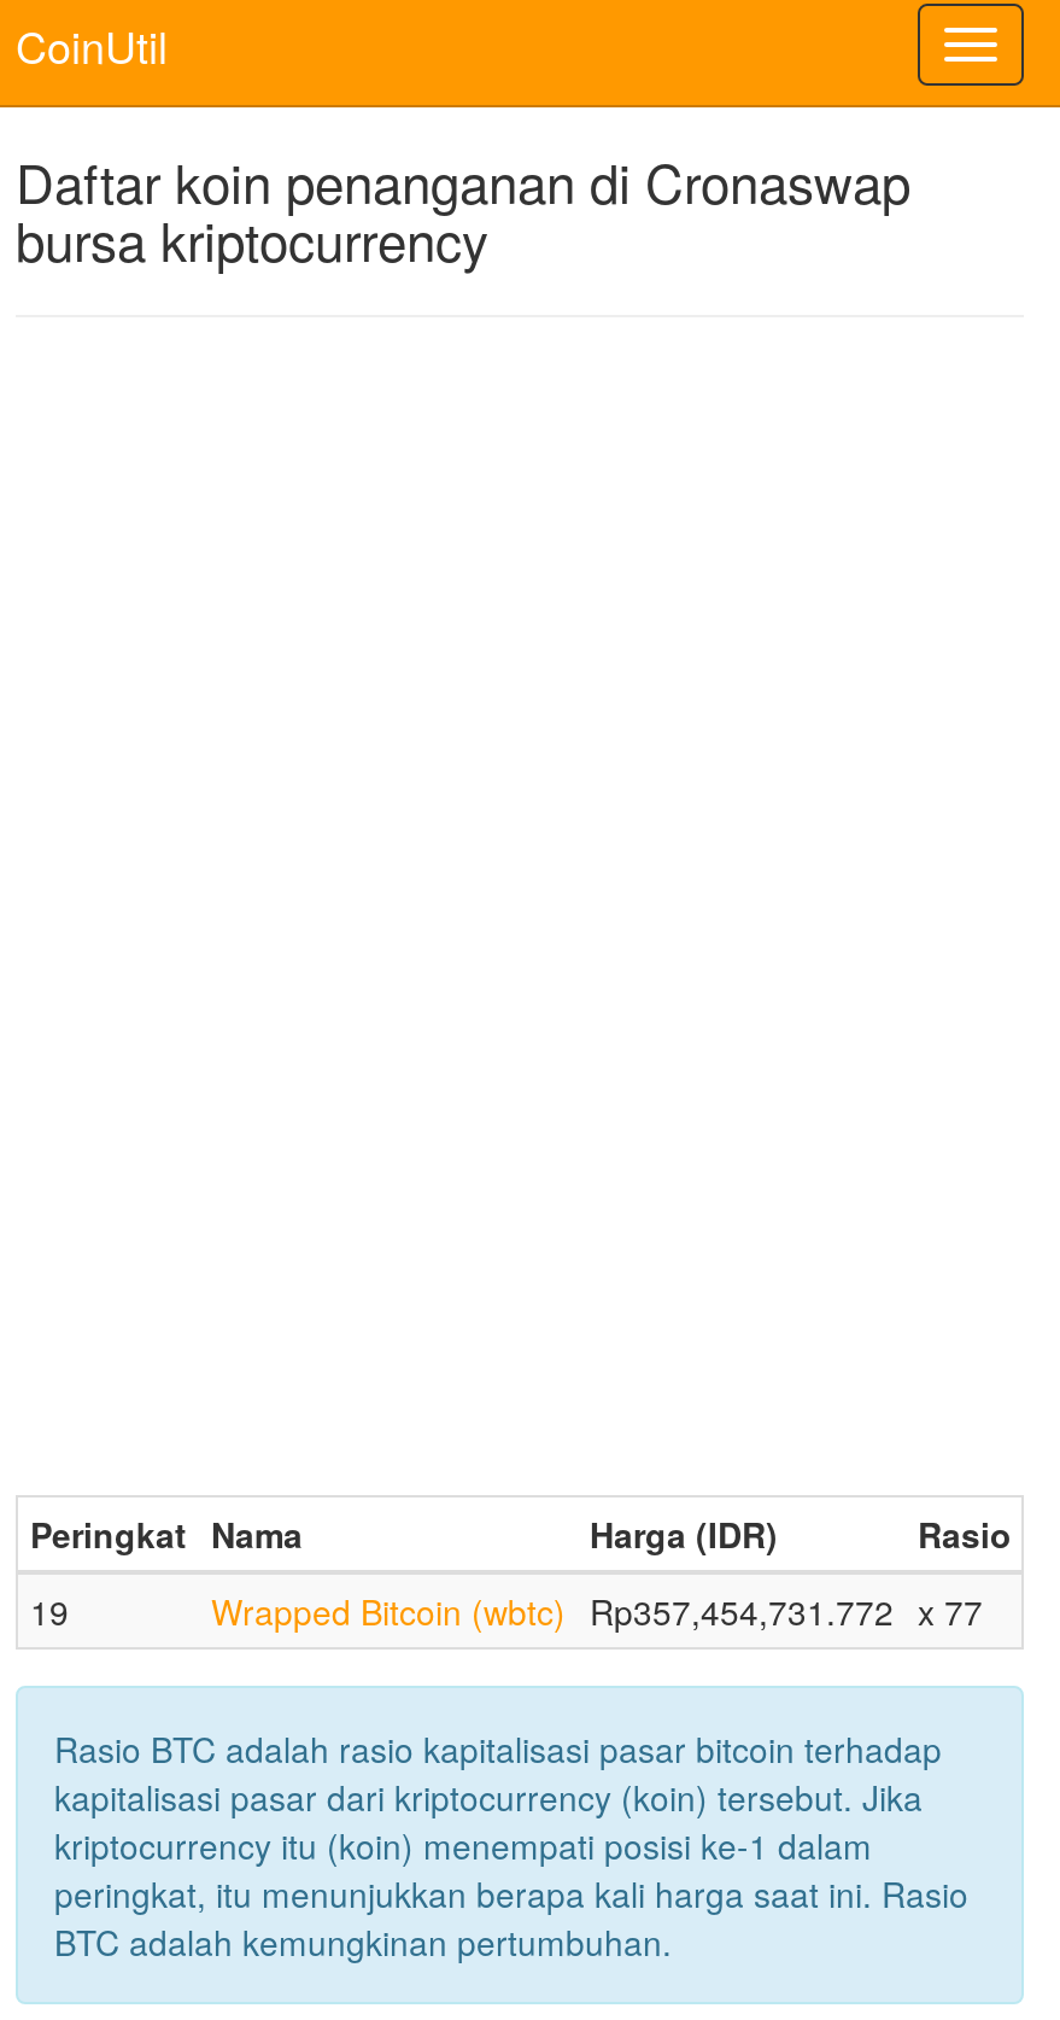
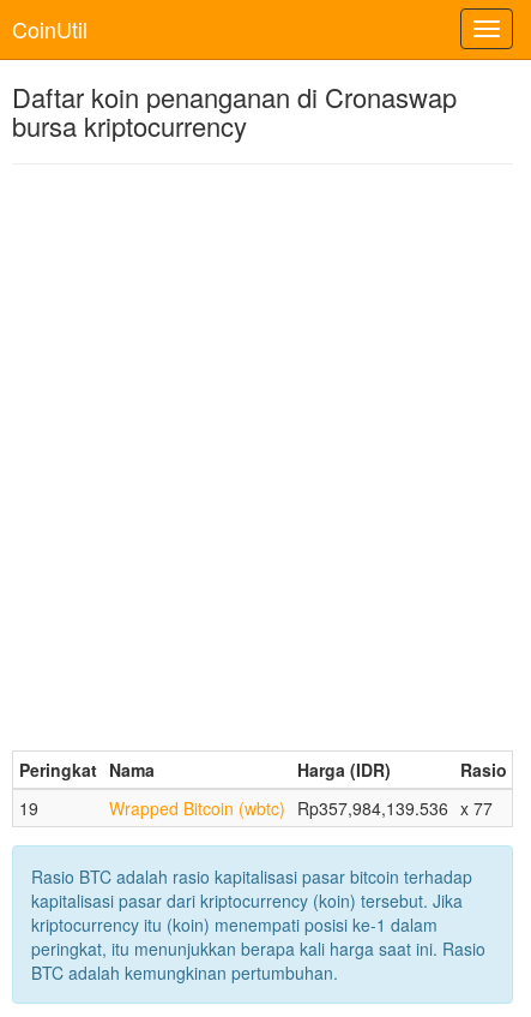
- Wrapped Bitcoin (wbtc) Rp357,454,731.772 x 77
+ Wrapped Bitcoin (wbtc) Rp357,984,139.536 x 77
